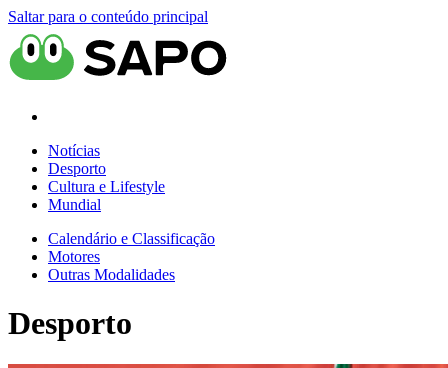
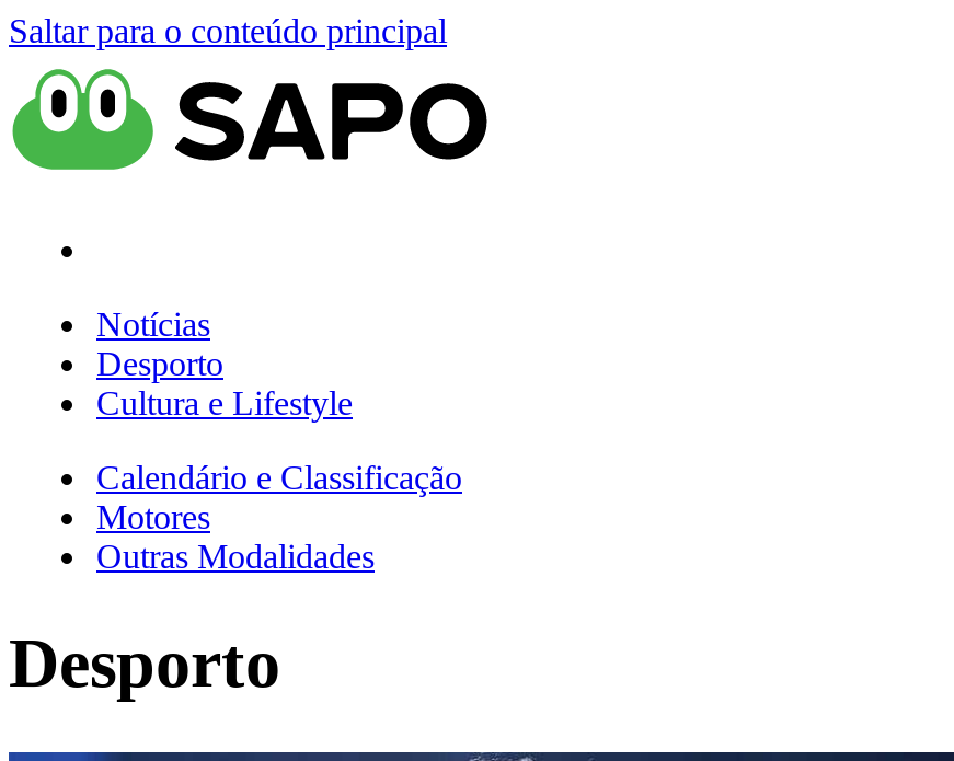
- Mundial
